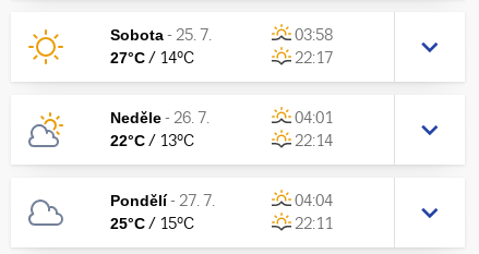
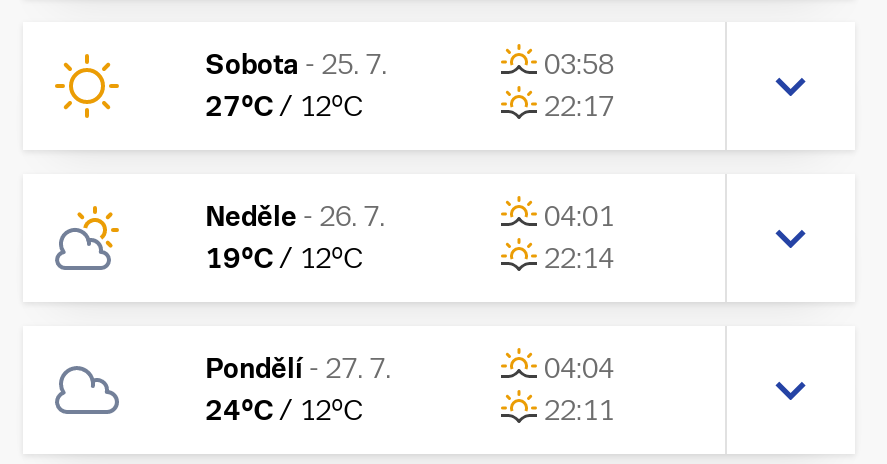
- 27°C / 14°C
+ 27°C / 12°C

- 22°C / 13°C
+ 19°C / 12°C

- 25°C / 15°C
+ 24°C / 12°C
